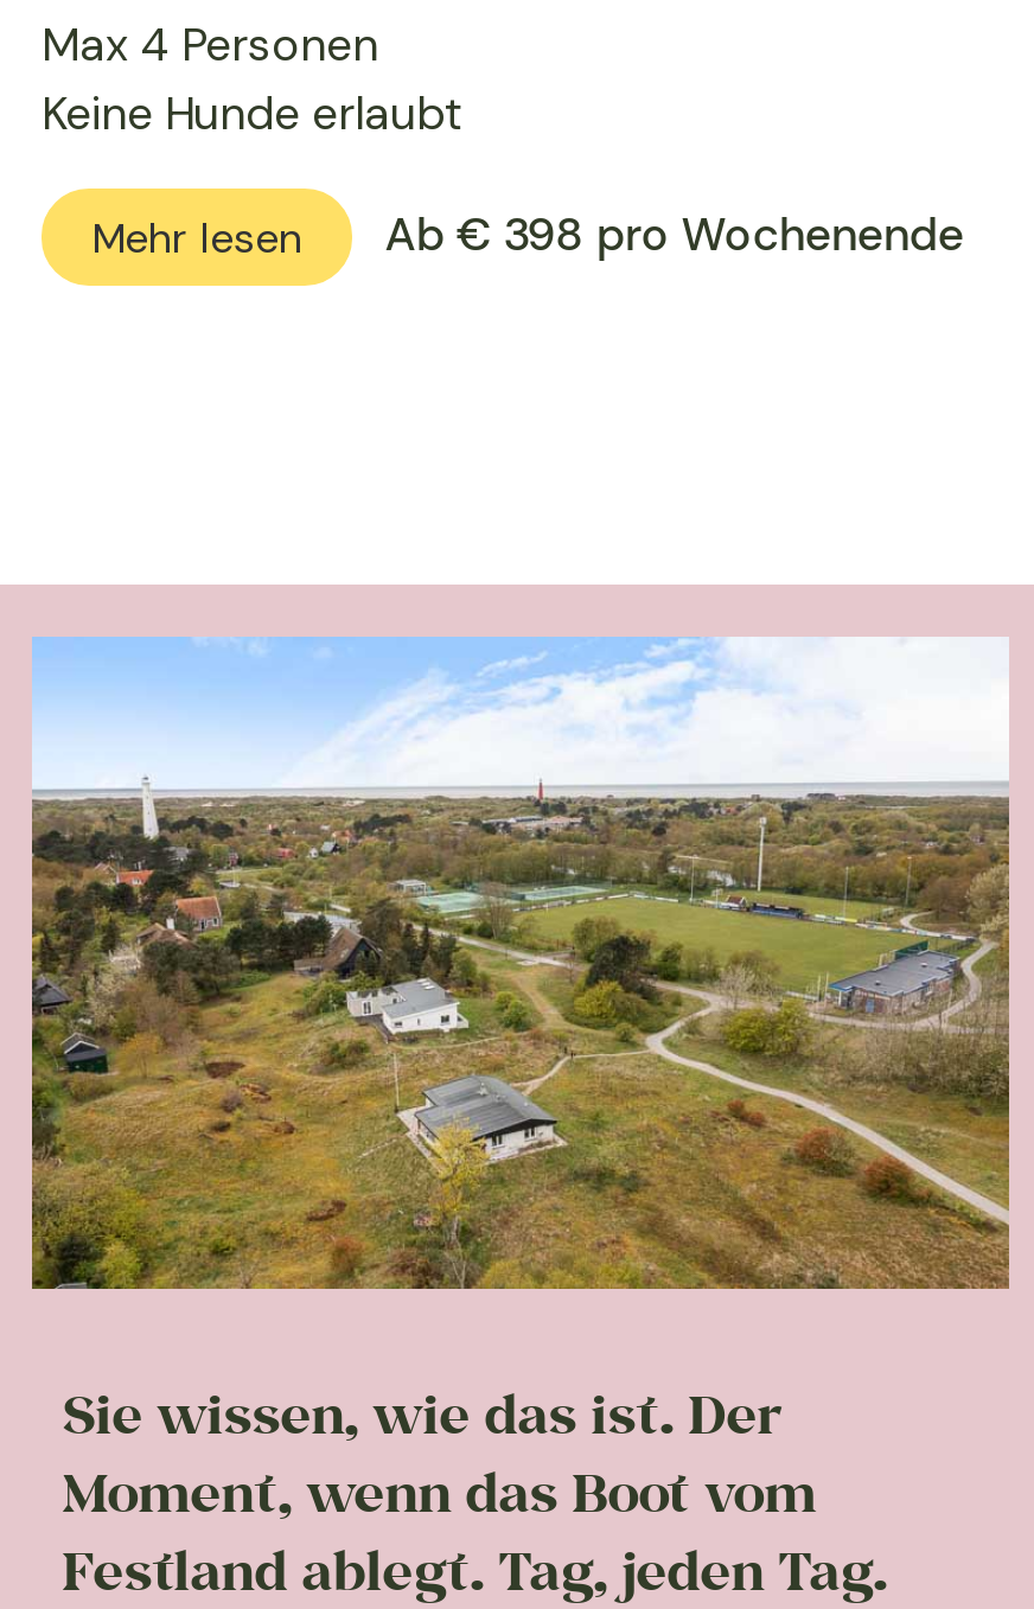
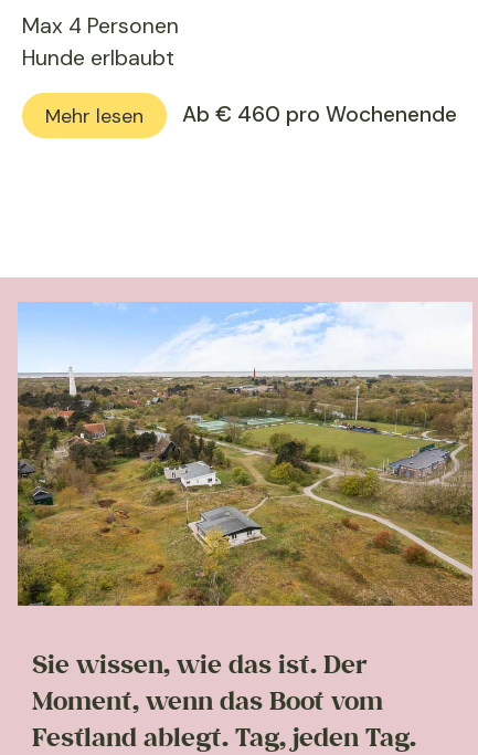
- Keine Hunde erlaubt
+ Hunde erlbaubt

- Ab € 398 pro Wochenende
+ Ab € 460 pro Wochenende
